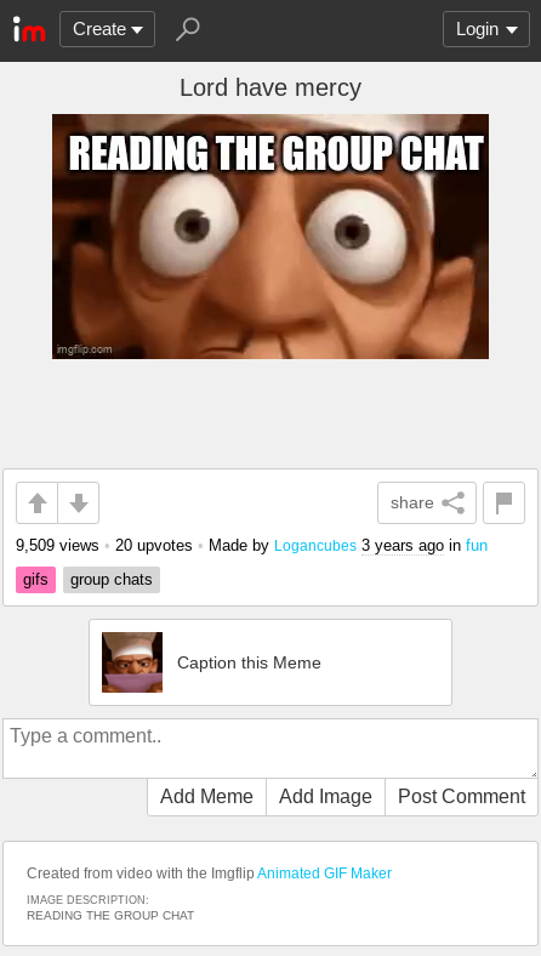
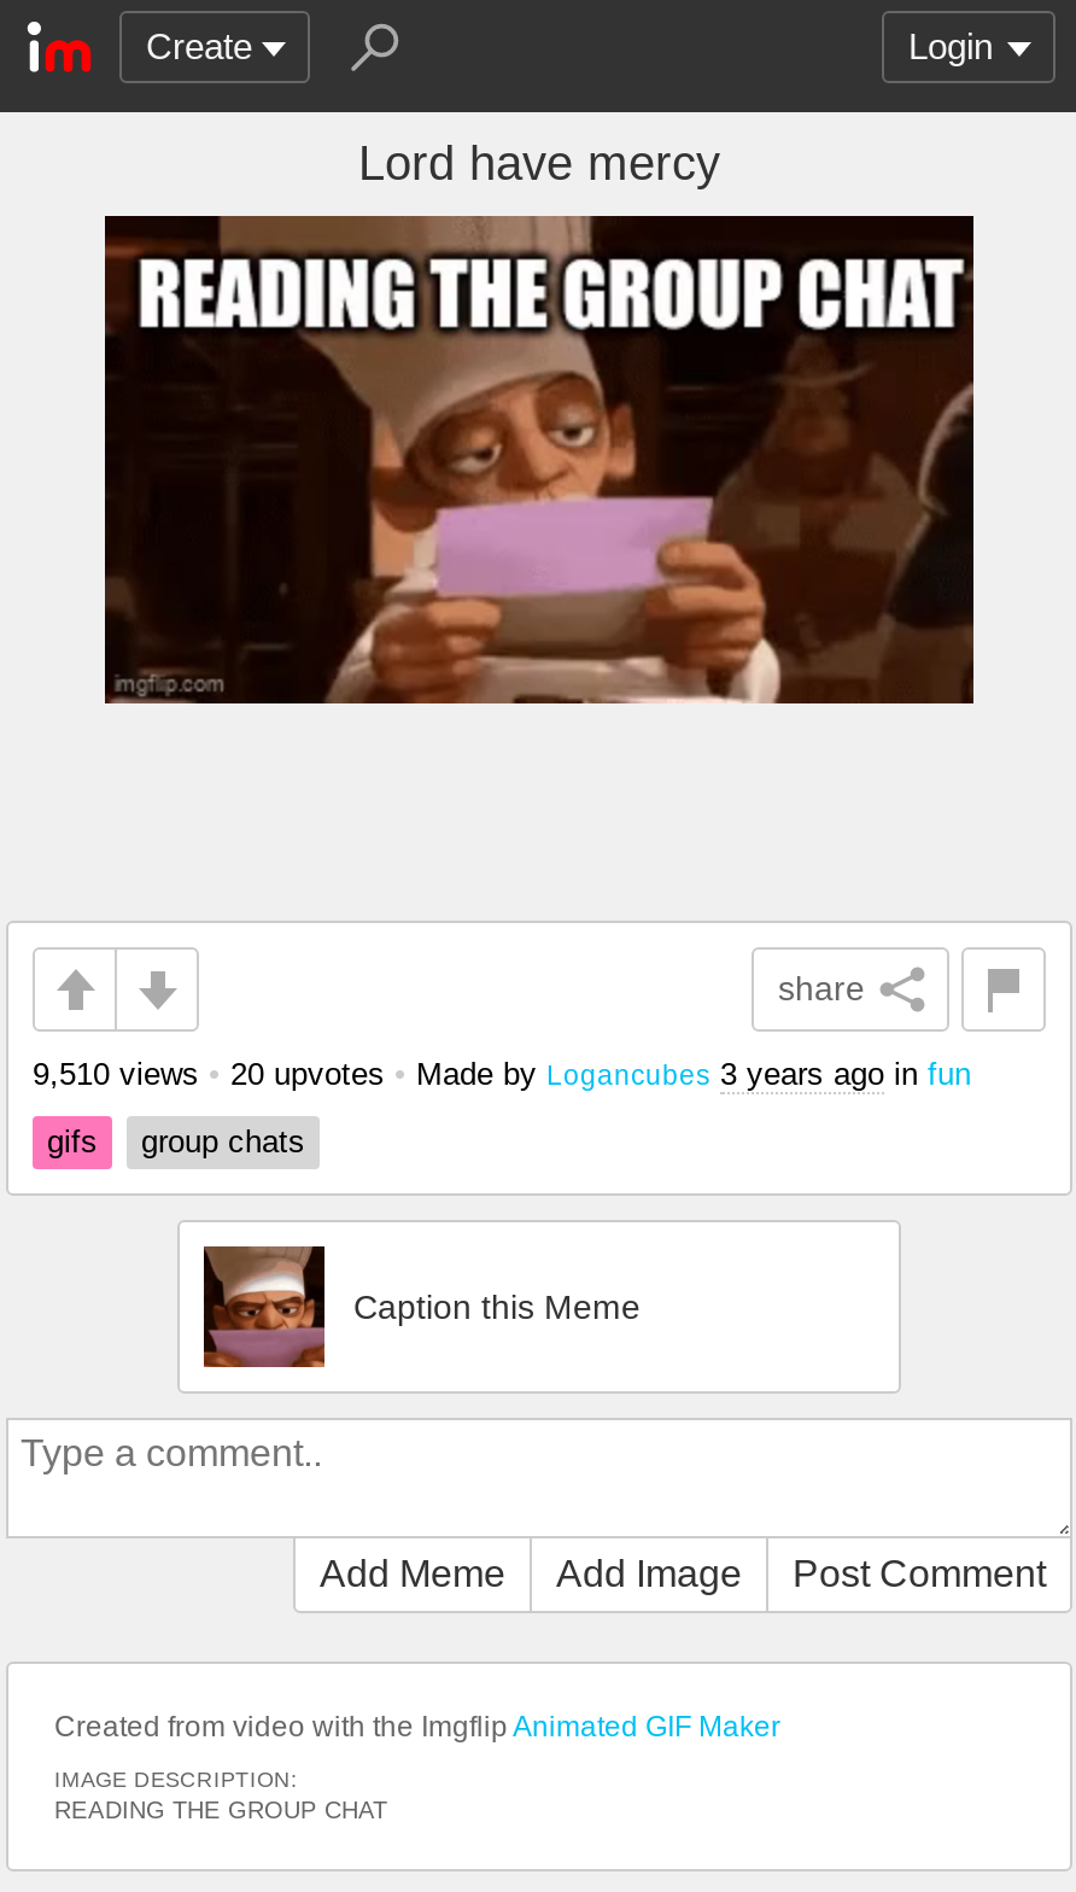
- [image]
+ [image]

- 9,509 views • 20 upvotes • Made by Logancubes 3 years ago in fun
+ 9,510 views • 20 upvotes • Made by Logancubes 3 years ago in fun
